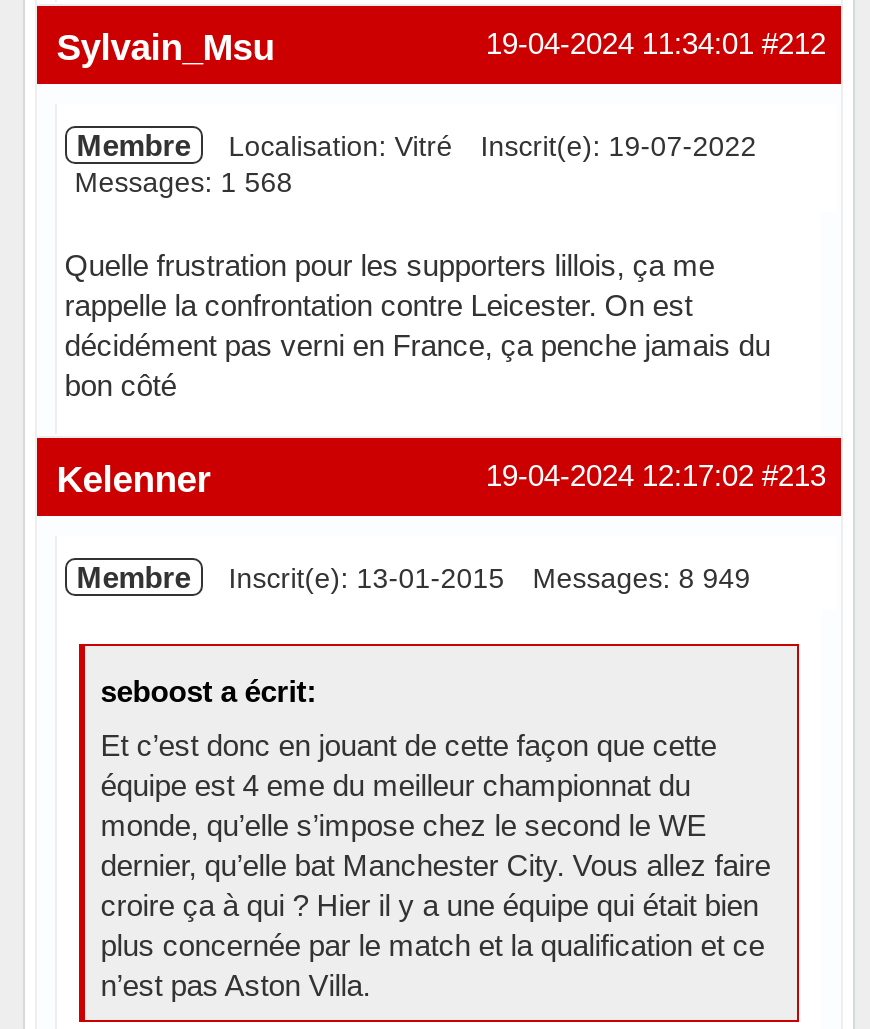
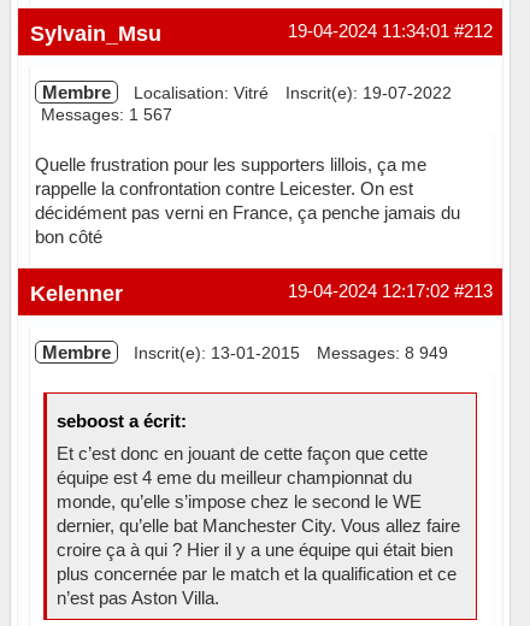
- Messages: 1 568
+ Messages: 1 567
